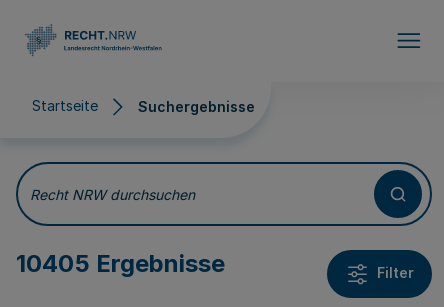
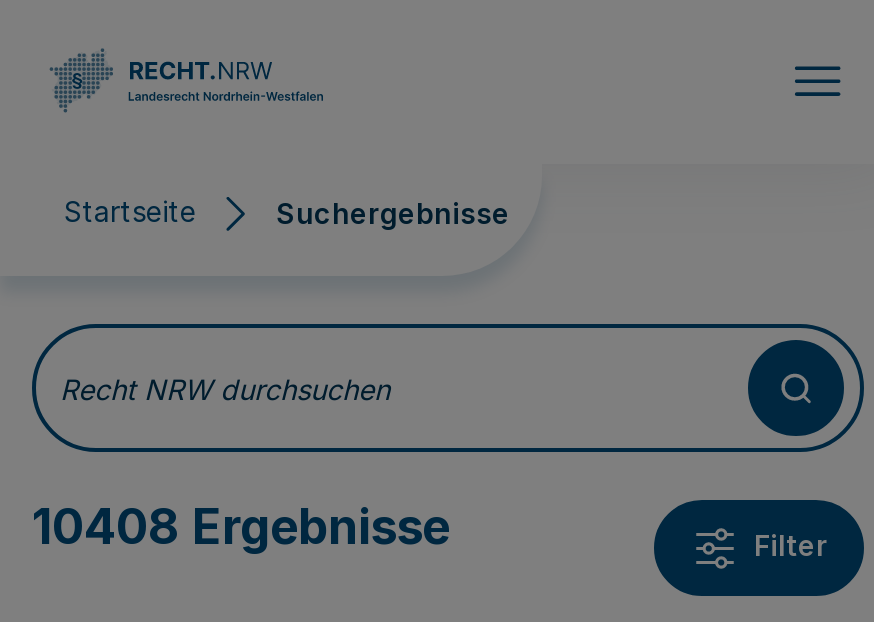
- 10405 Ergebnisse
+ 10408 Ergebnisse
